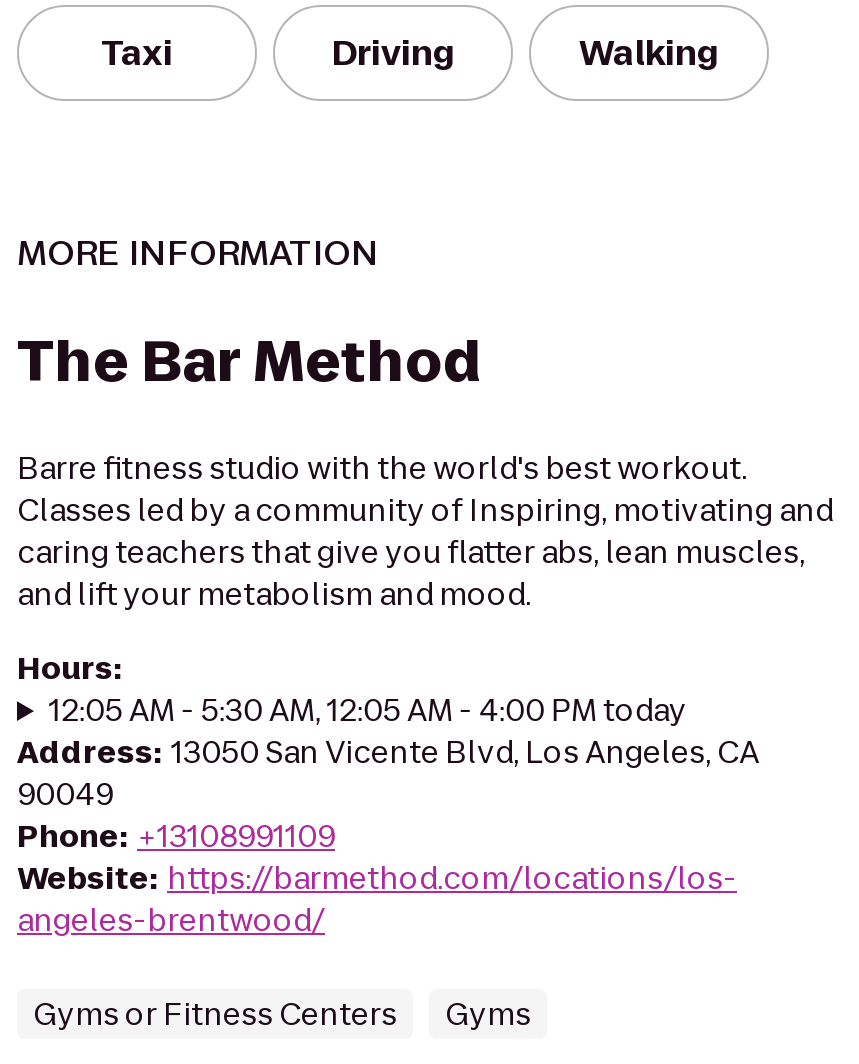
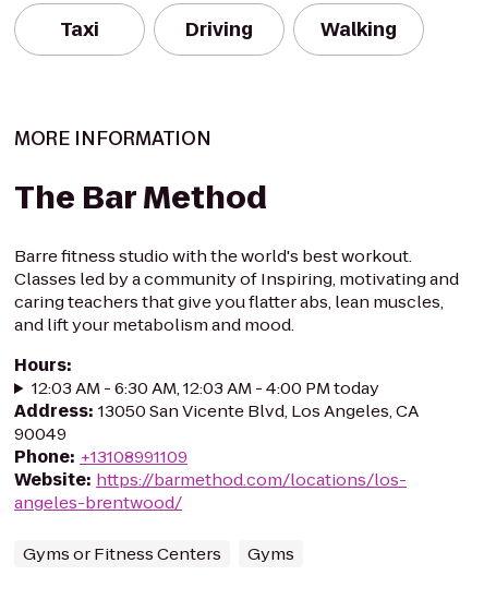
- 12:05 AM - 5:30 AM, 12:05 AM - 4:00 PM today
+ 12:03 AM - 6:30 AM, 12:03 AM - 4:00 PM today
